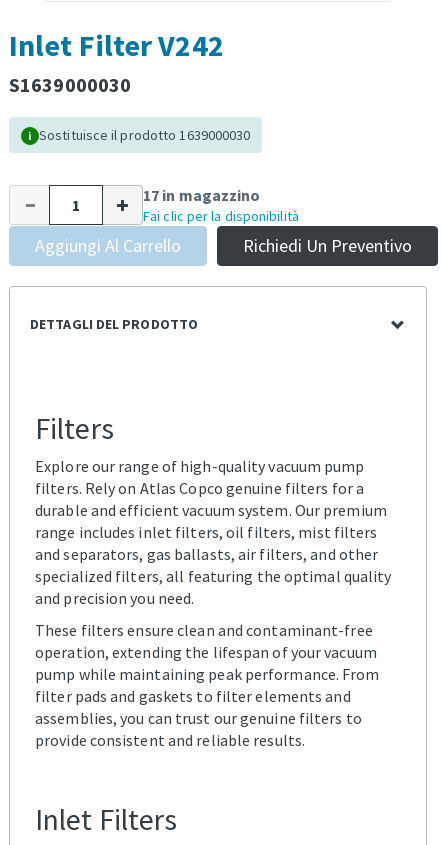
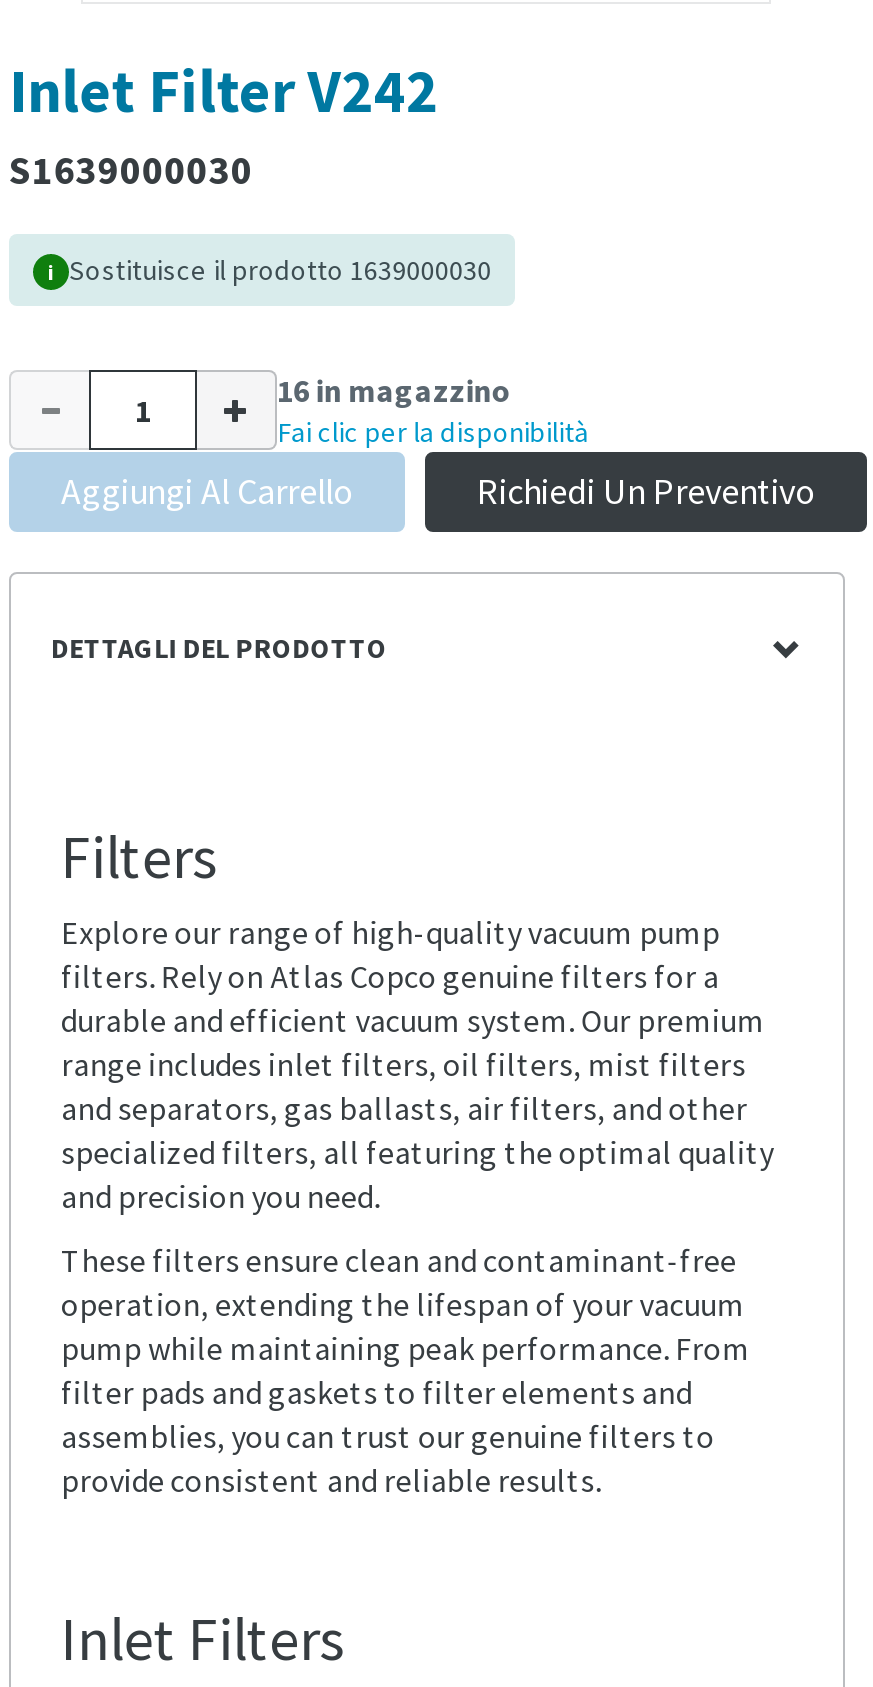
- 17 in magazzino
+ 16 in magazzino
